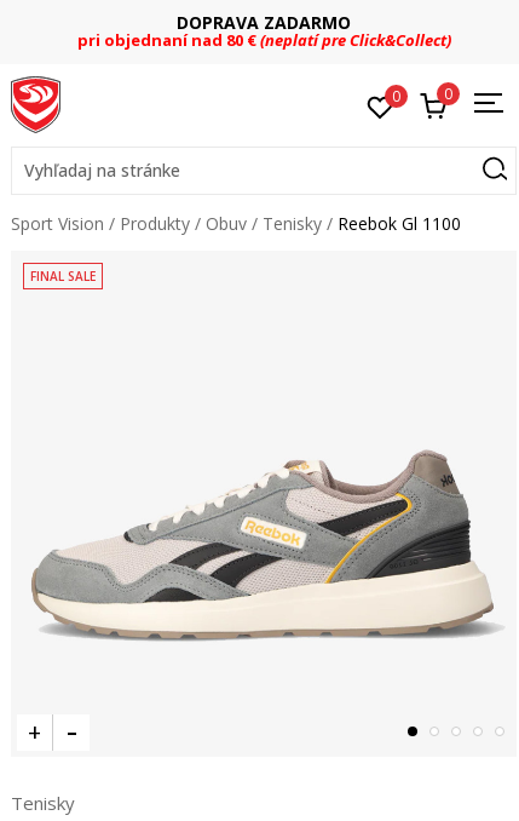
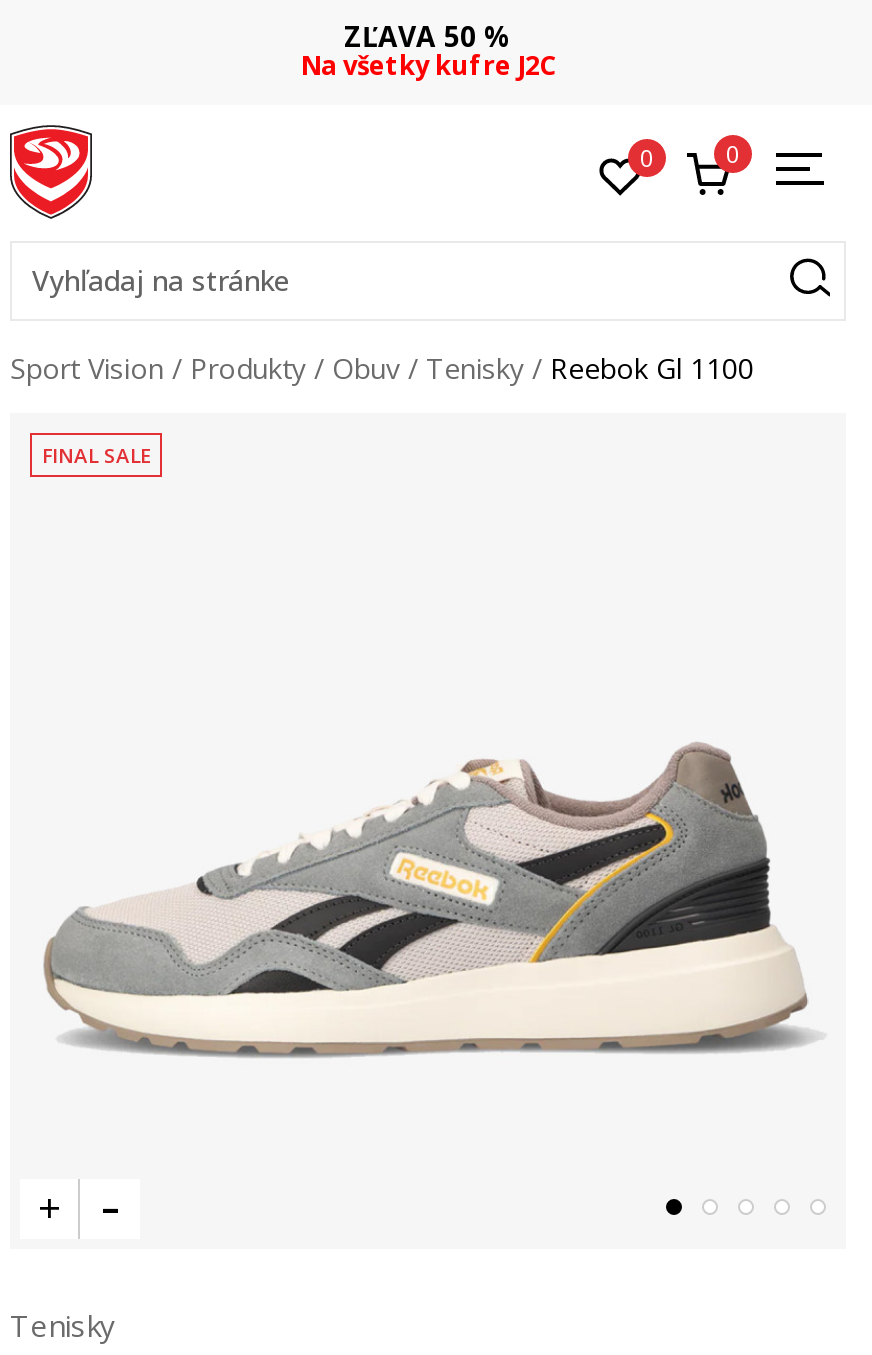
- DOPRAVA ZADARMO
- pri objednaní nad 80 €(neplatí pre Click&Collect)
+ ZĽAVA 50 %
+ Na všetky kufre J2C
